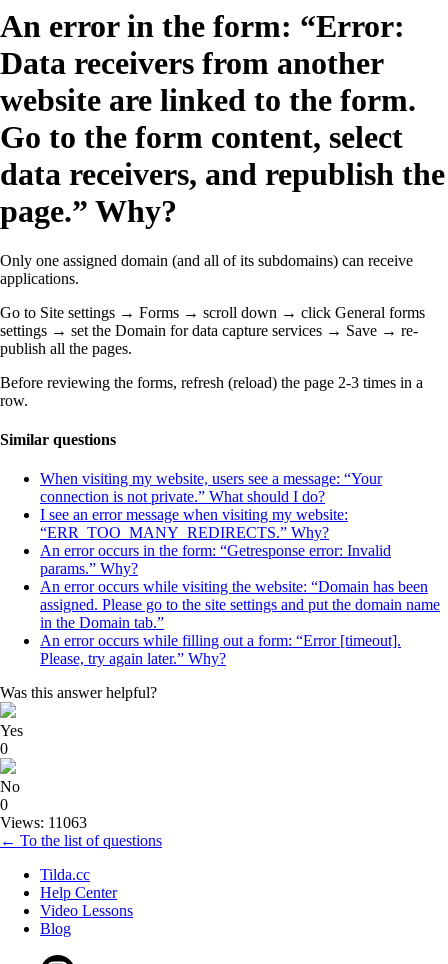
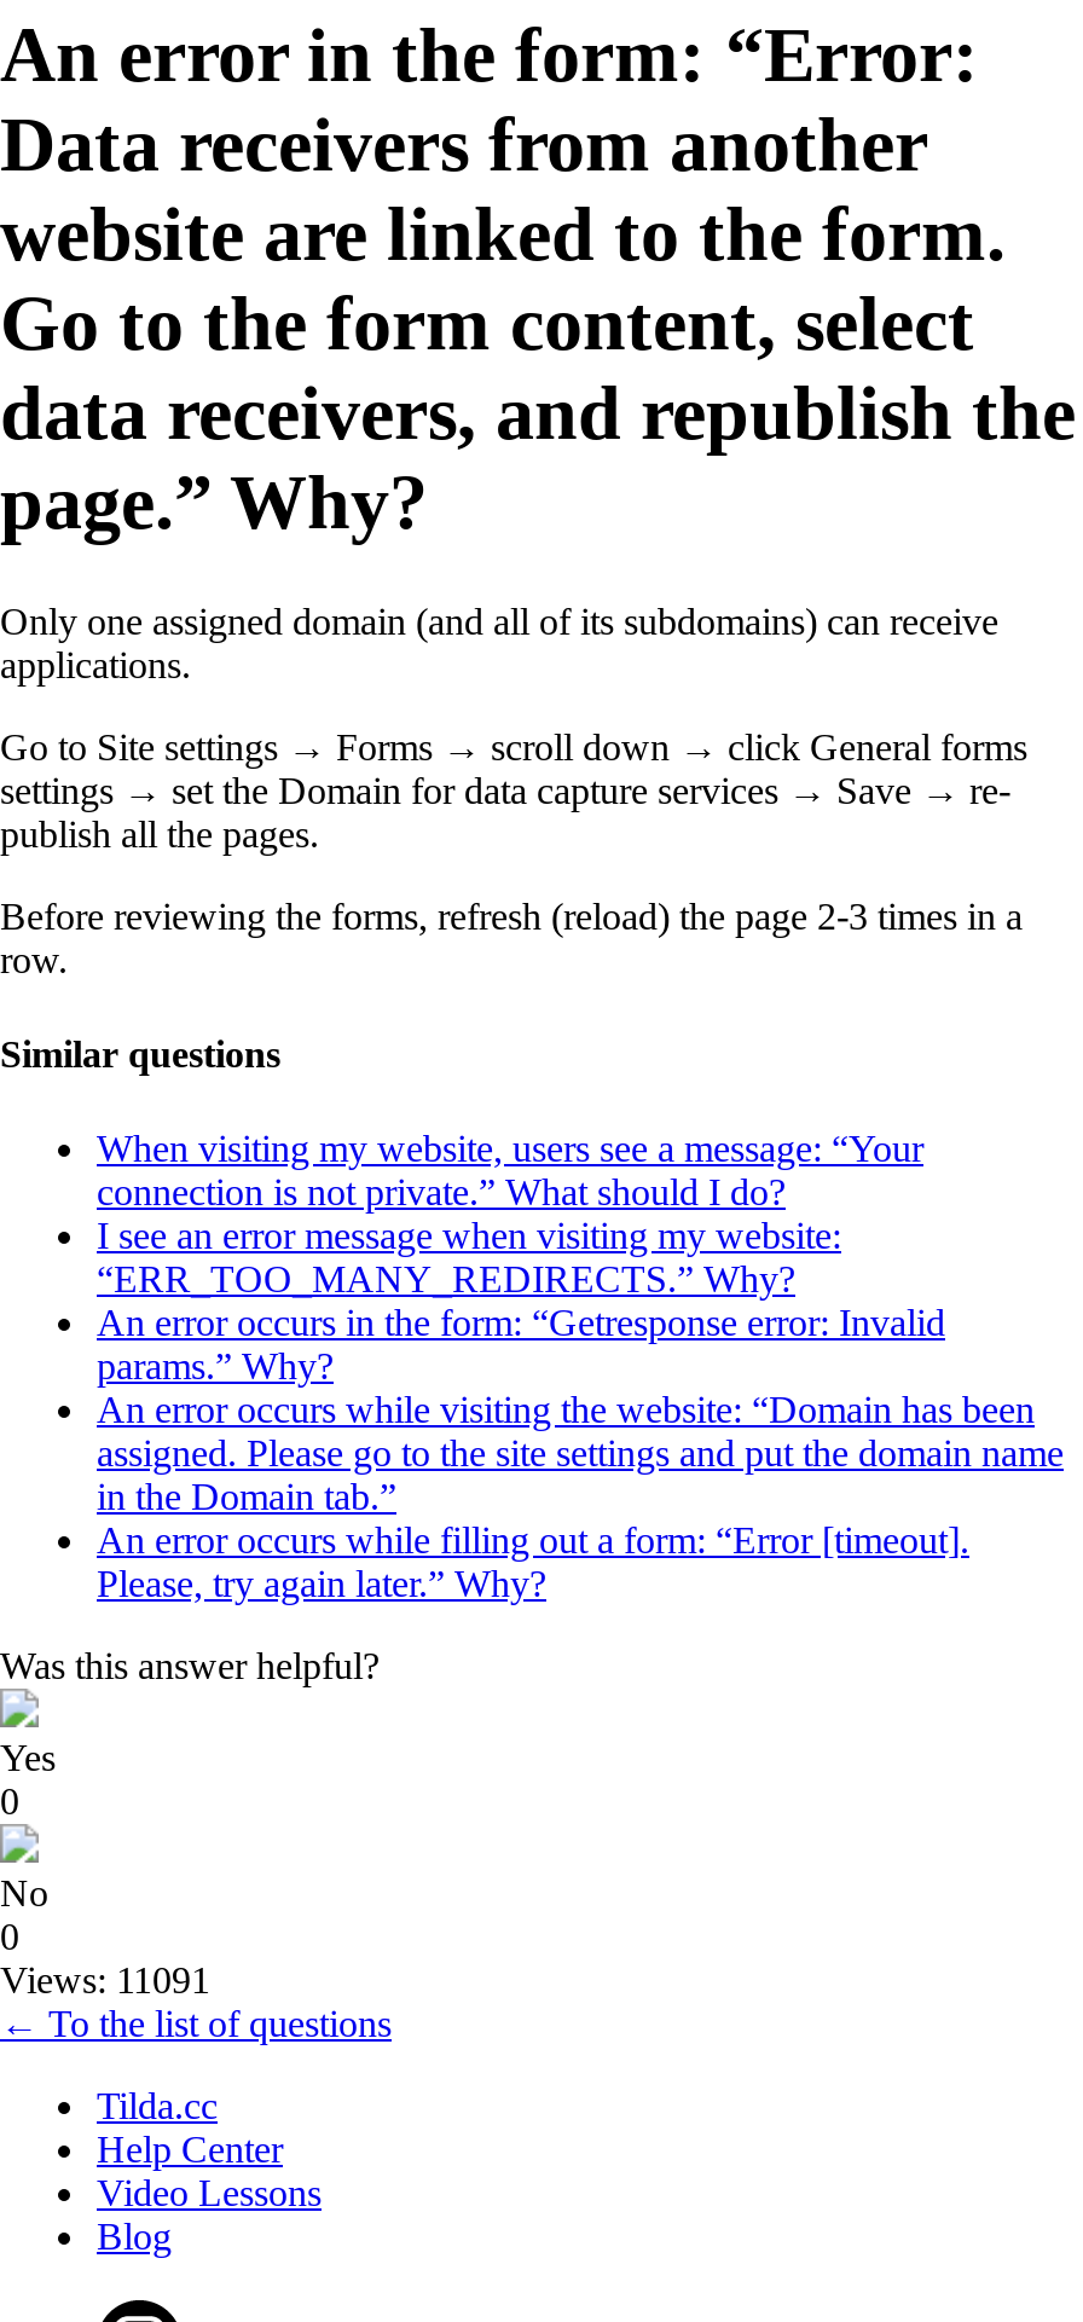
- Views: 11063
+ Views: 11091
